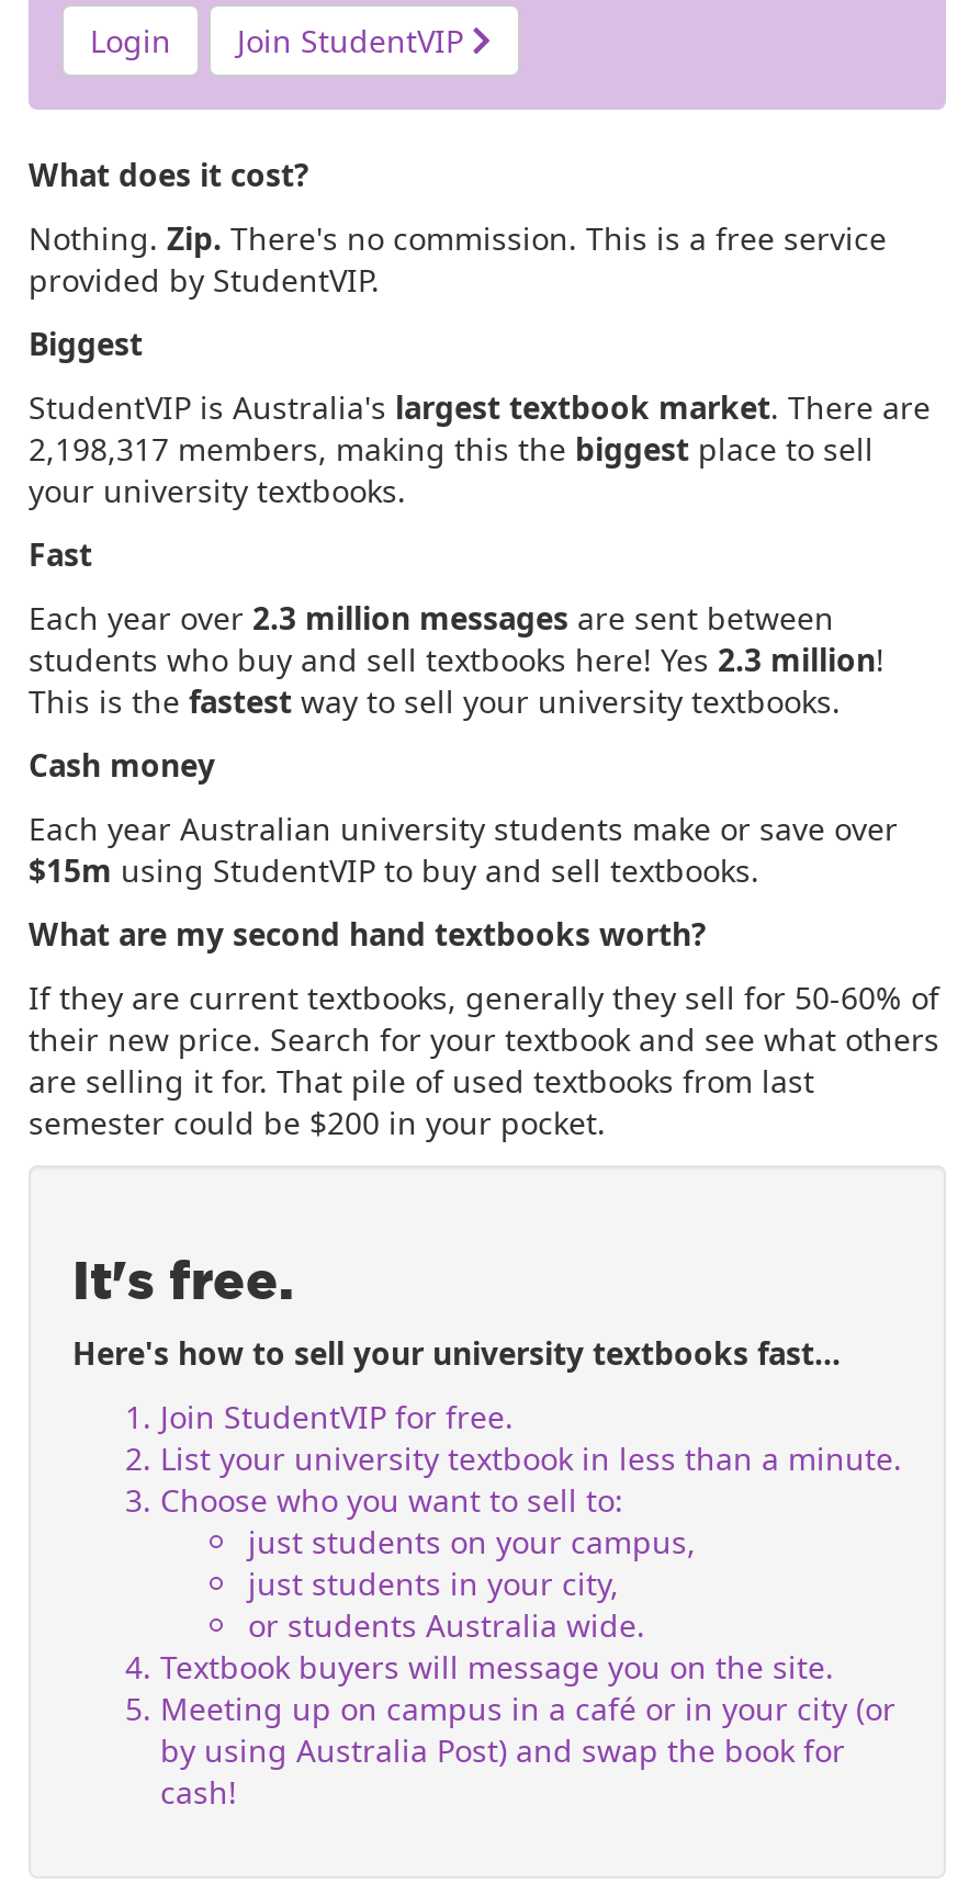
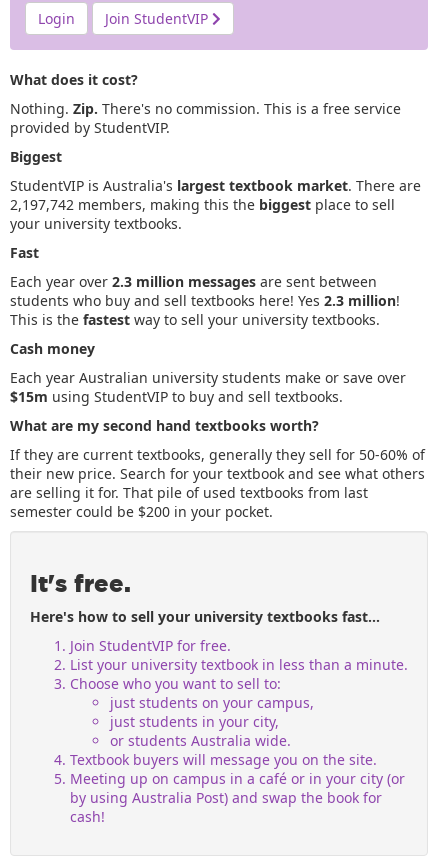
- 2,198,317 members, making this the biggest place to sell
+ 2,197,742 members, making this the biggest place to sell
